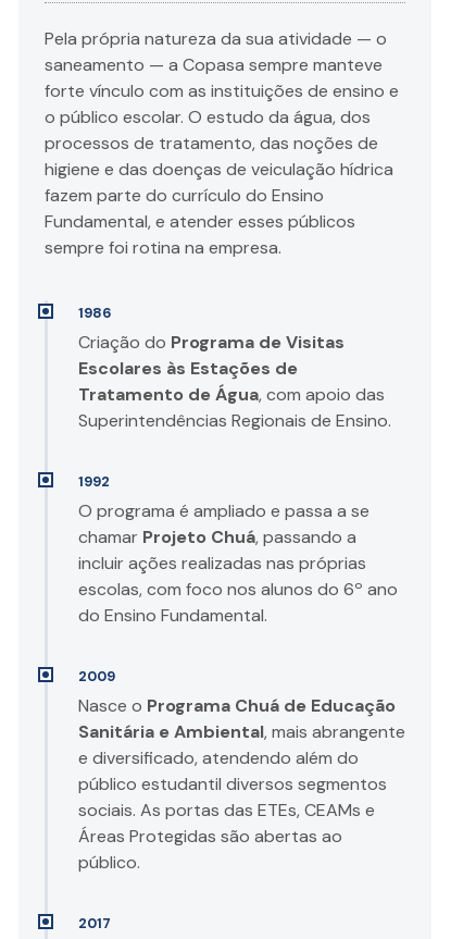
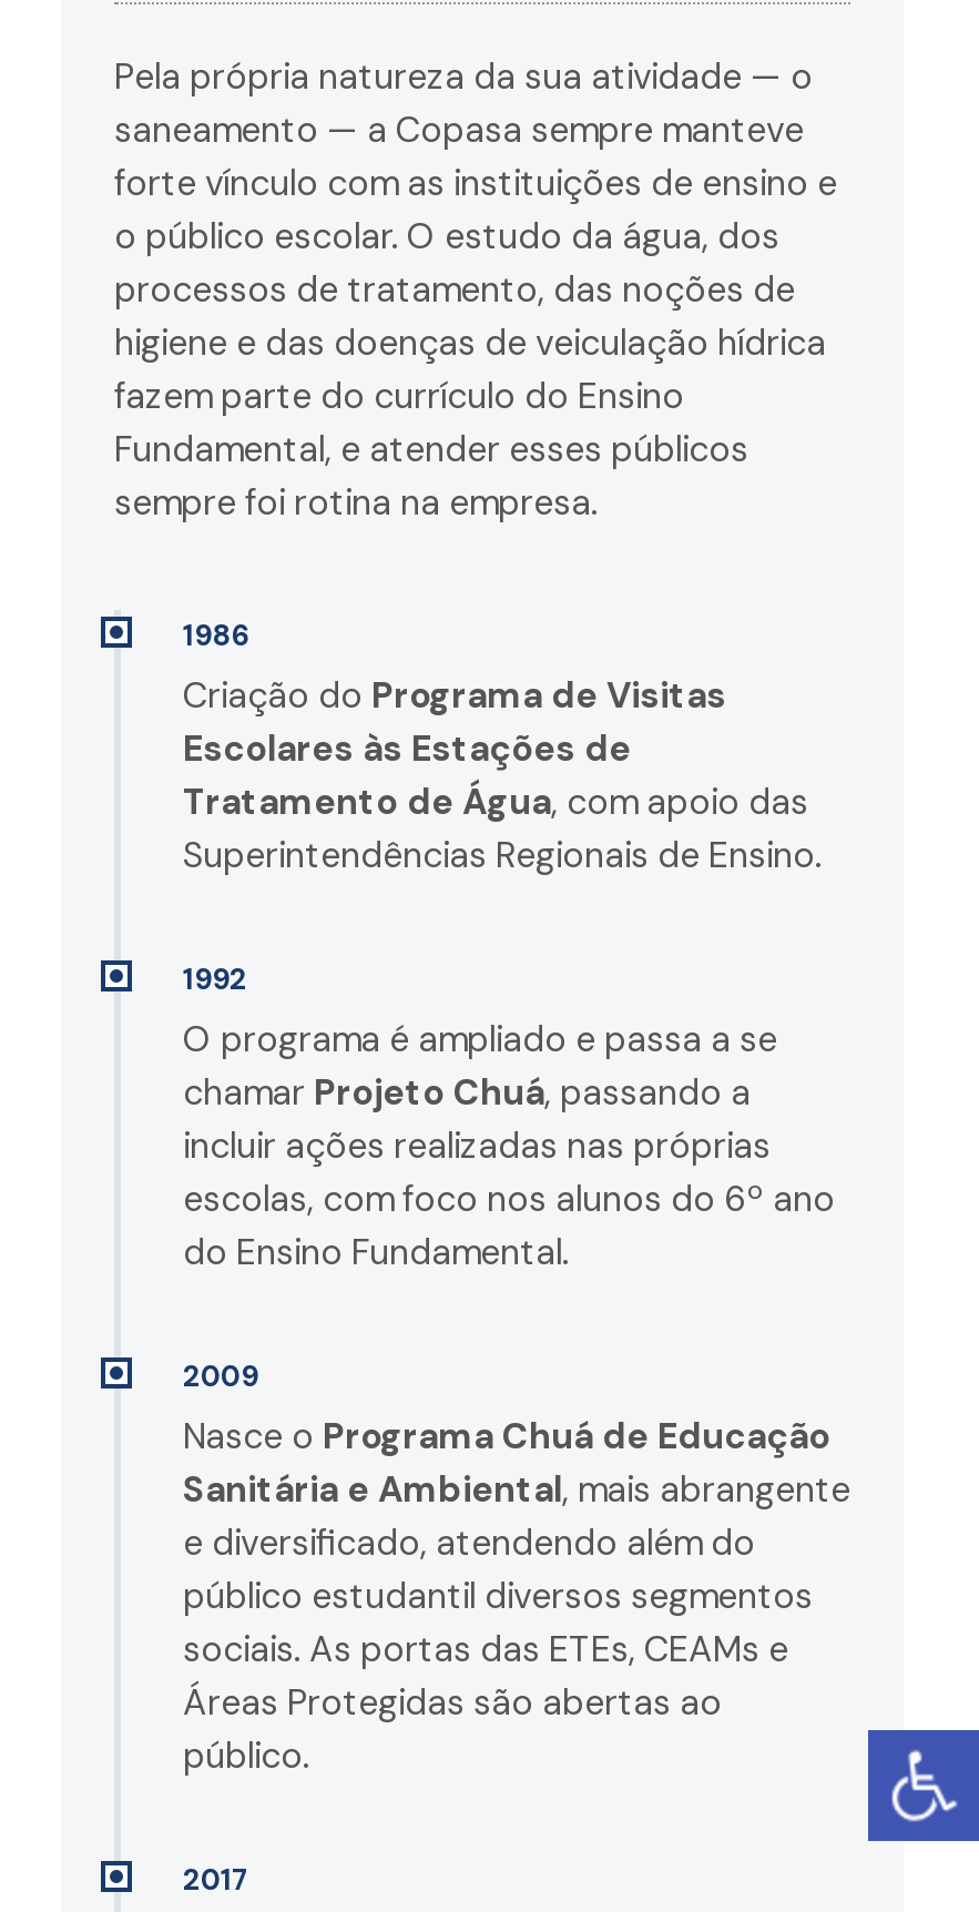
+ [image]
